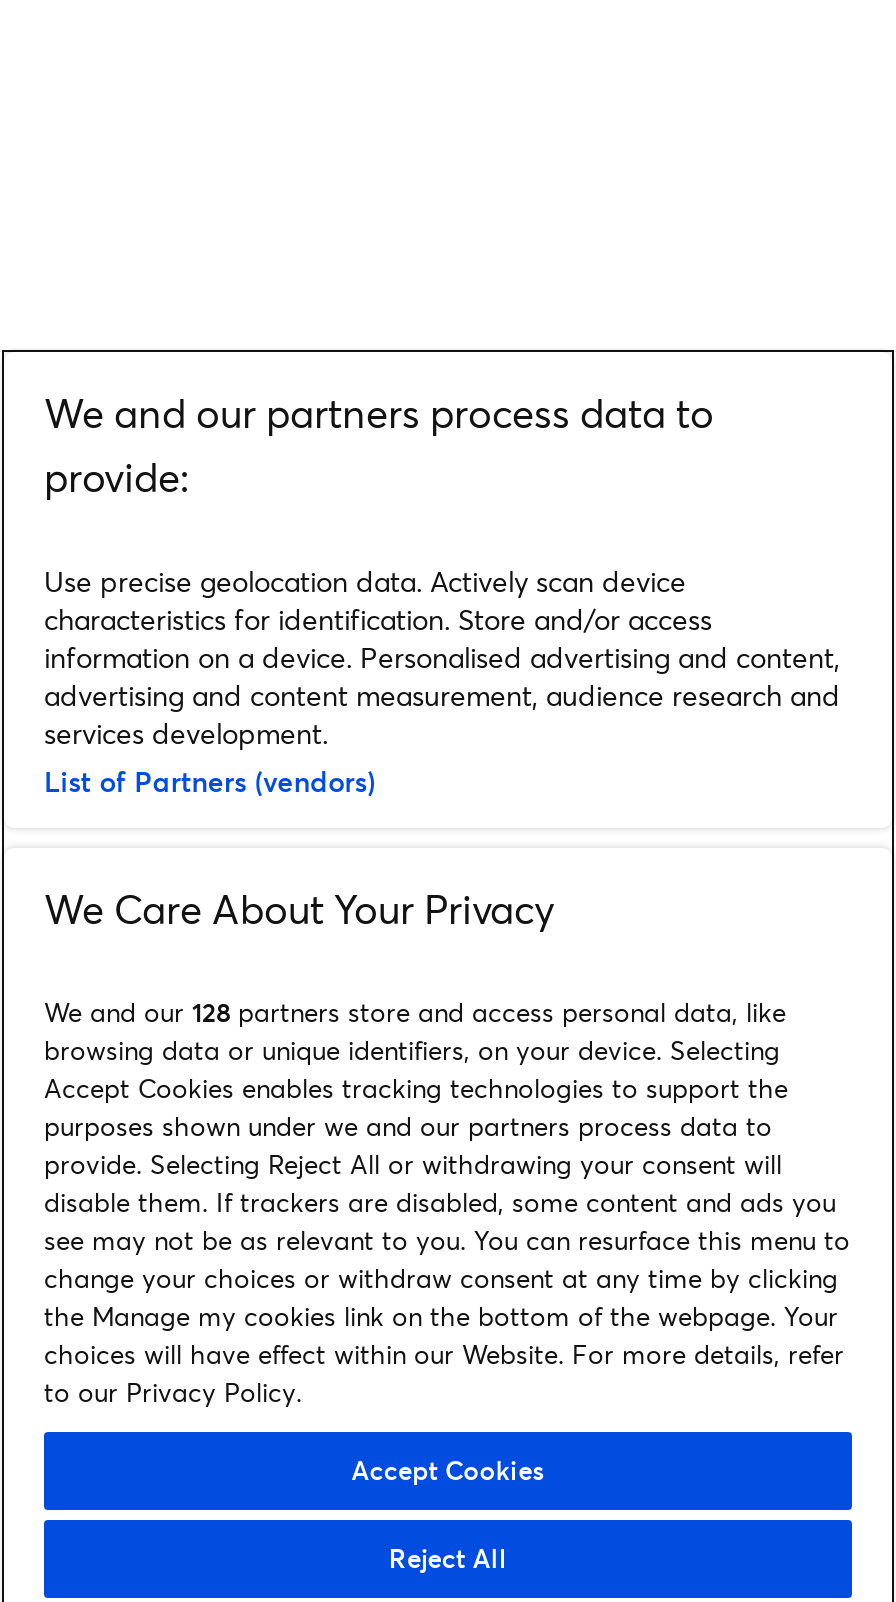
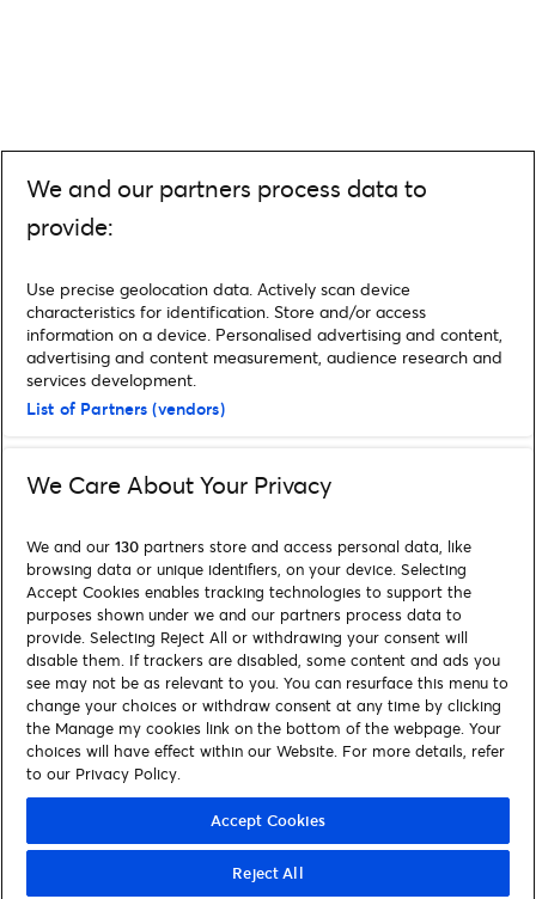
- We and our 128 partners store and access personal data, like
+ We and our 130 partners store and access personal data, like
